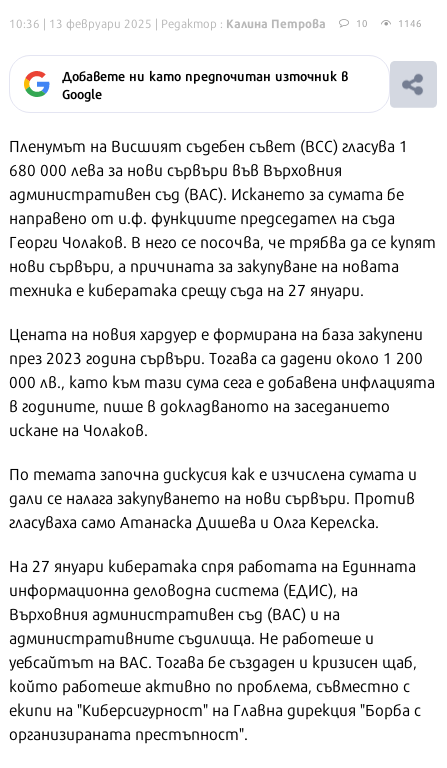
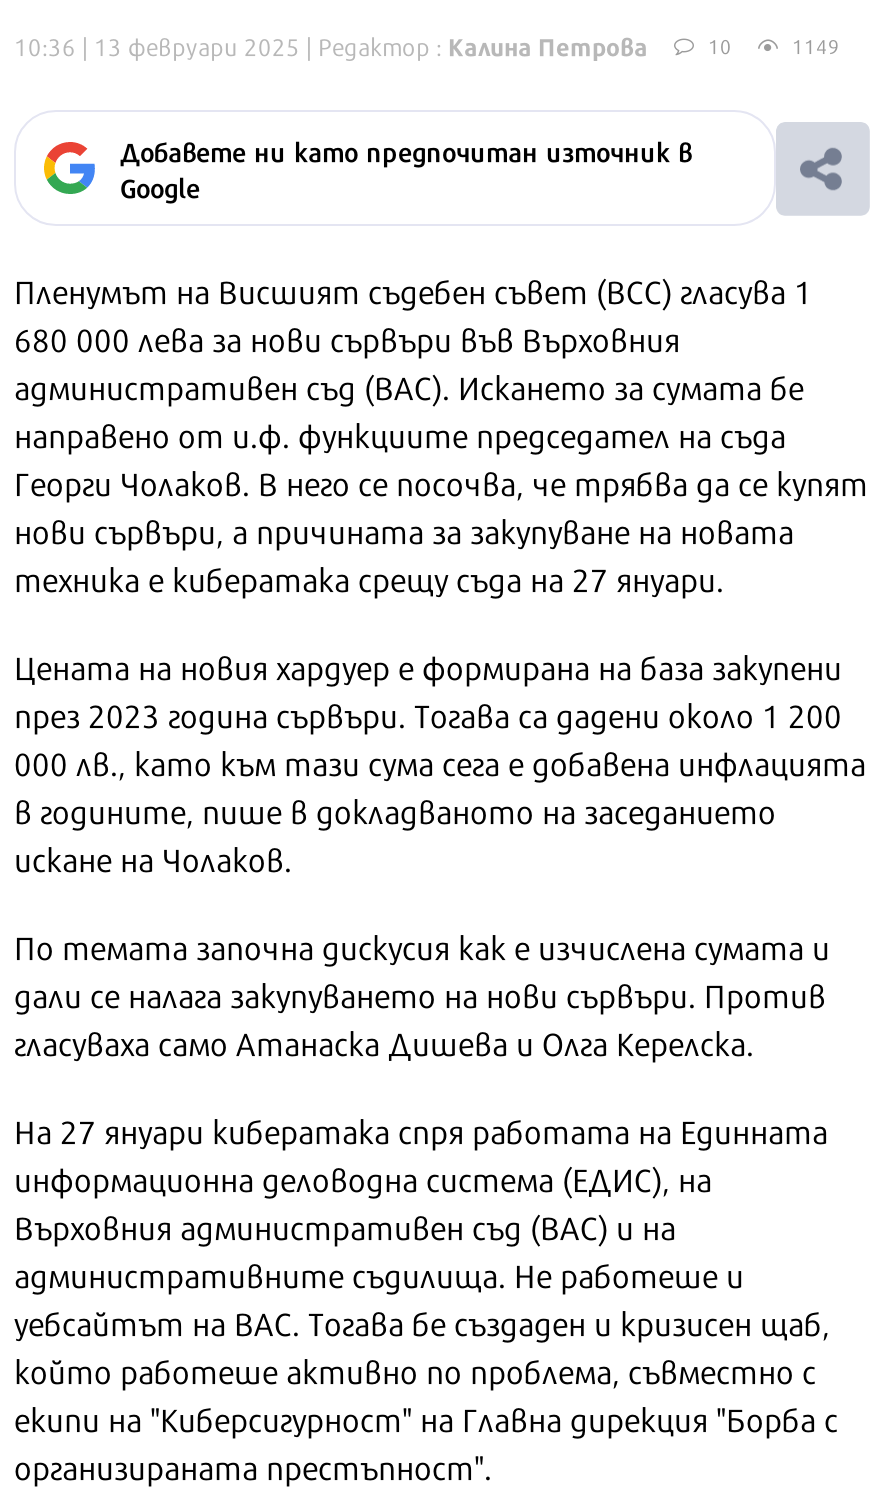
- 1146
+ 1149
